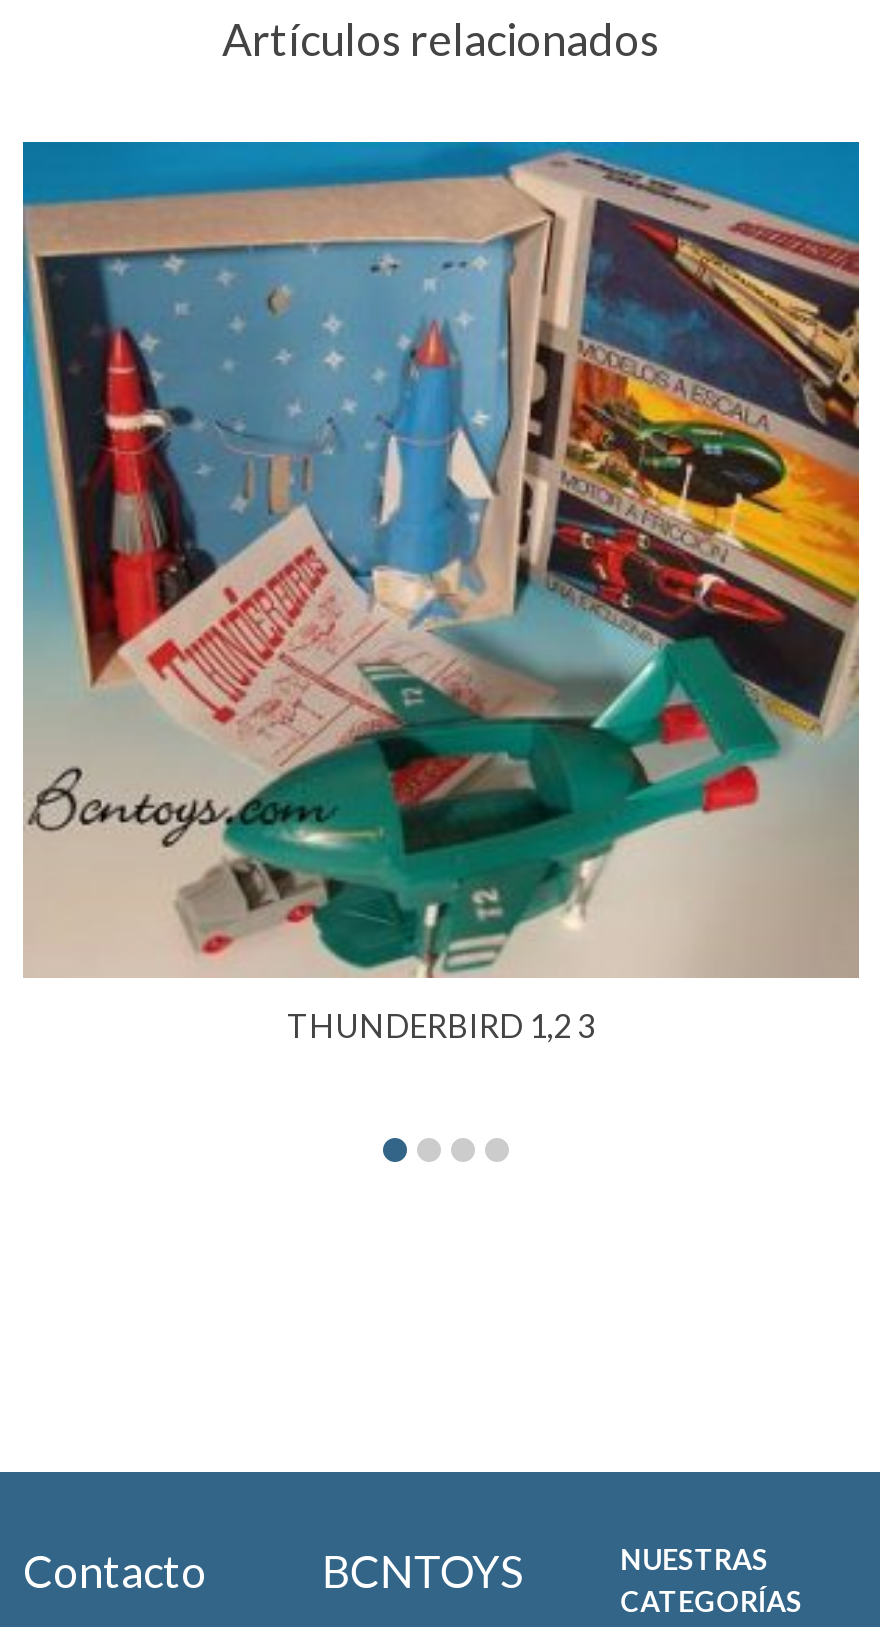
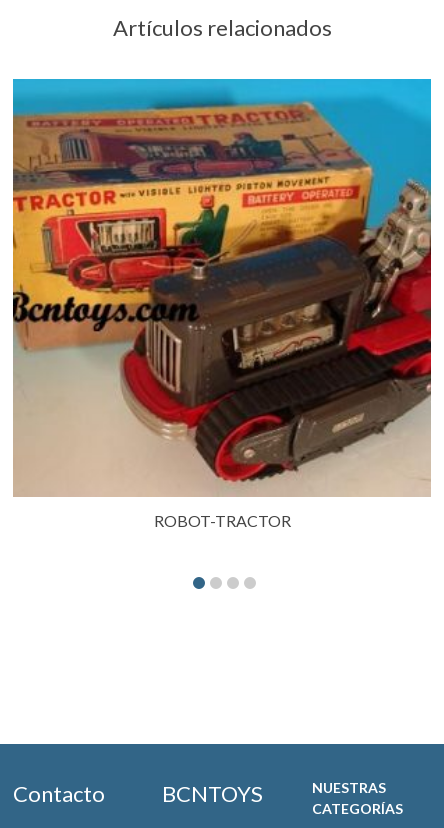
- [image]
- THUNDERBIRD 1,2 3
+ [image]
+ ROBOT-TRACTOR
